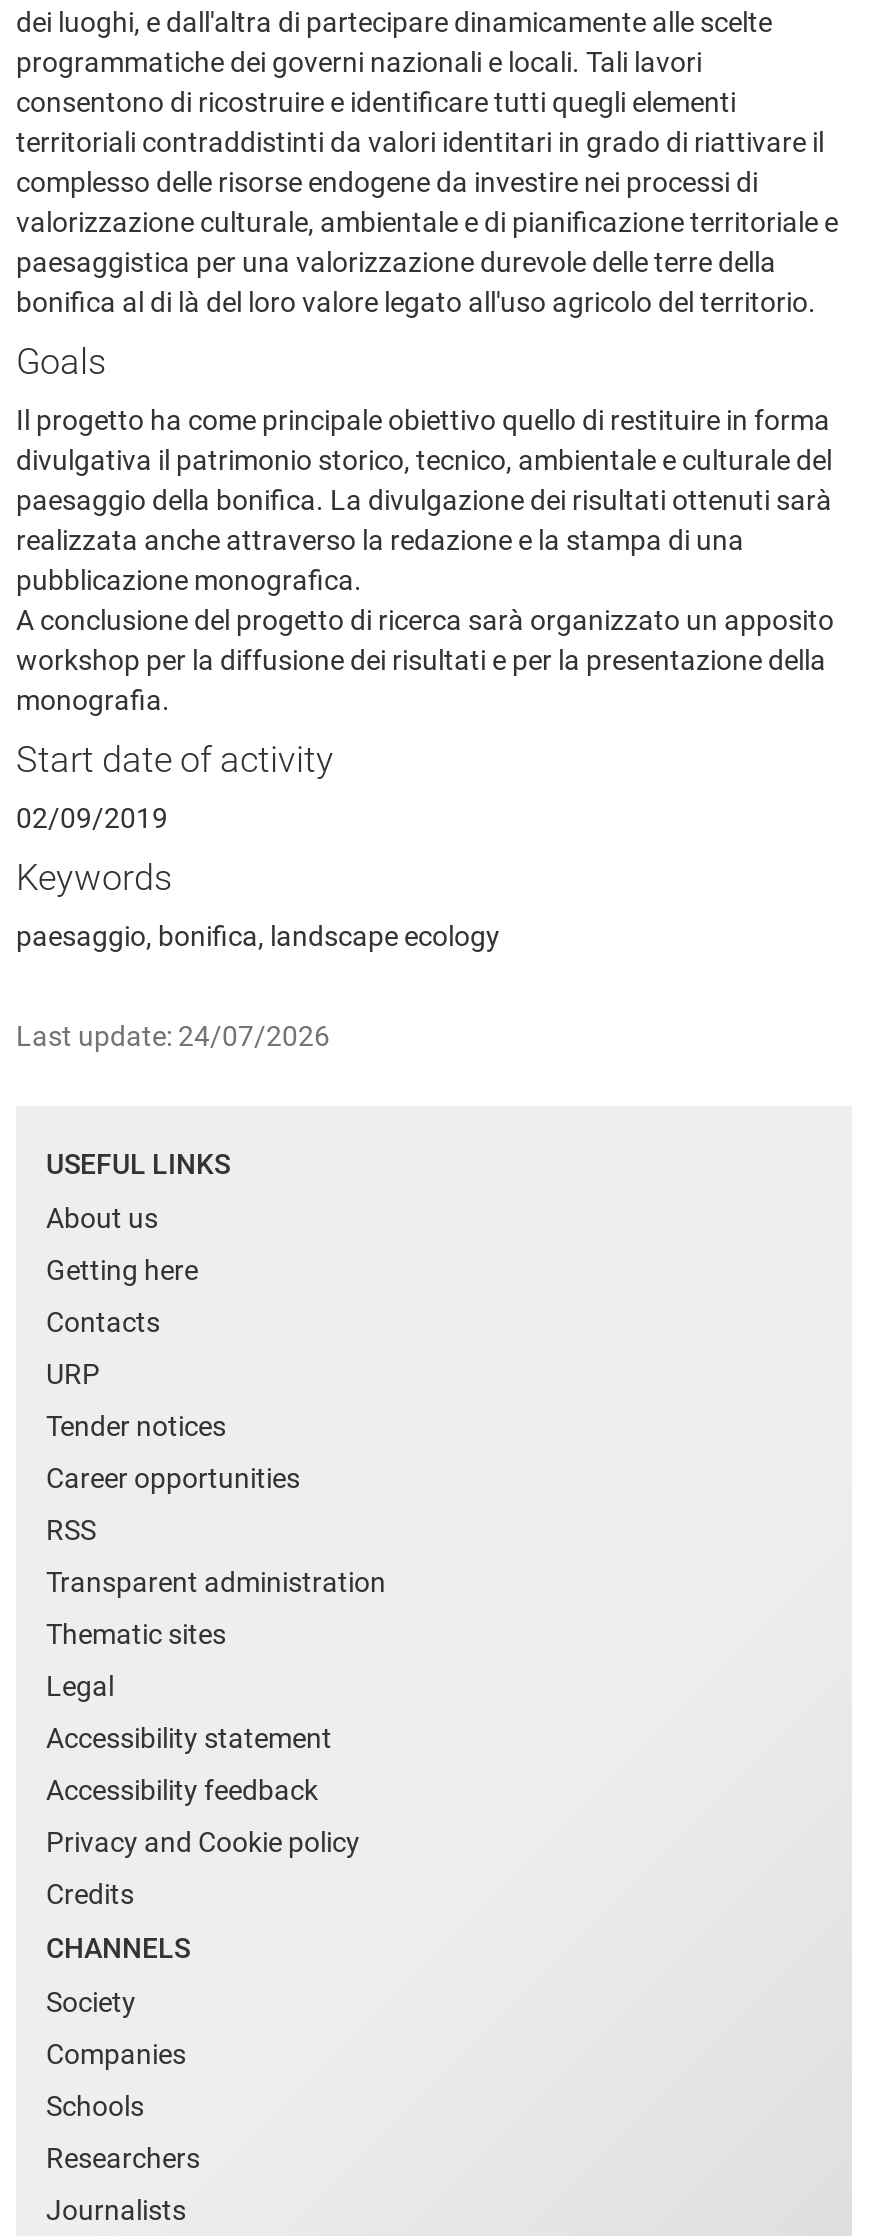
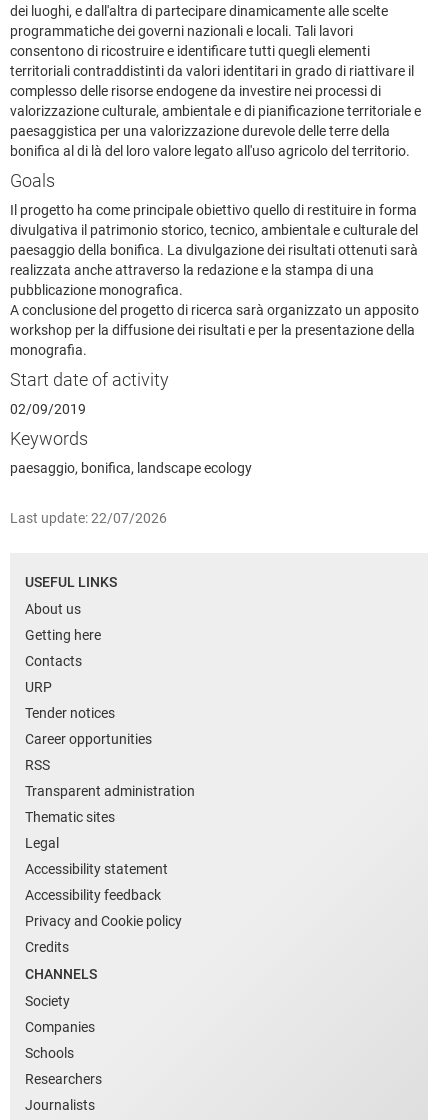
- Last update: 24/07/2026
+ Last update: 22/07/2026
